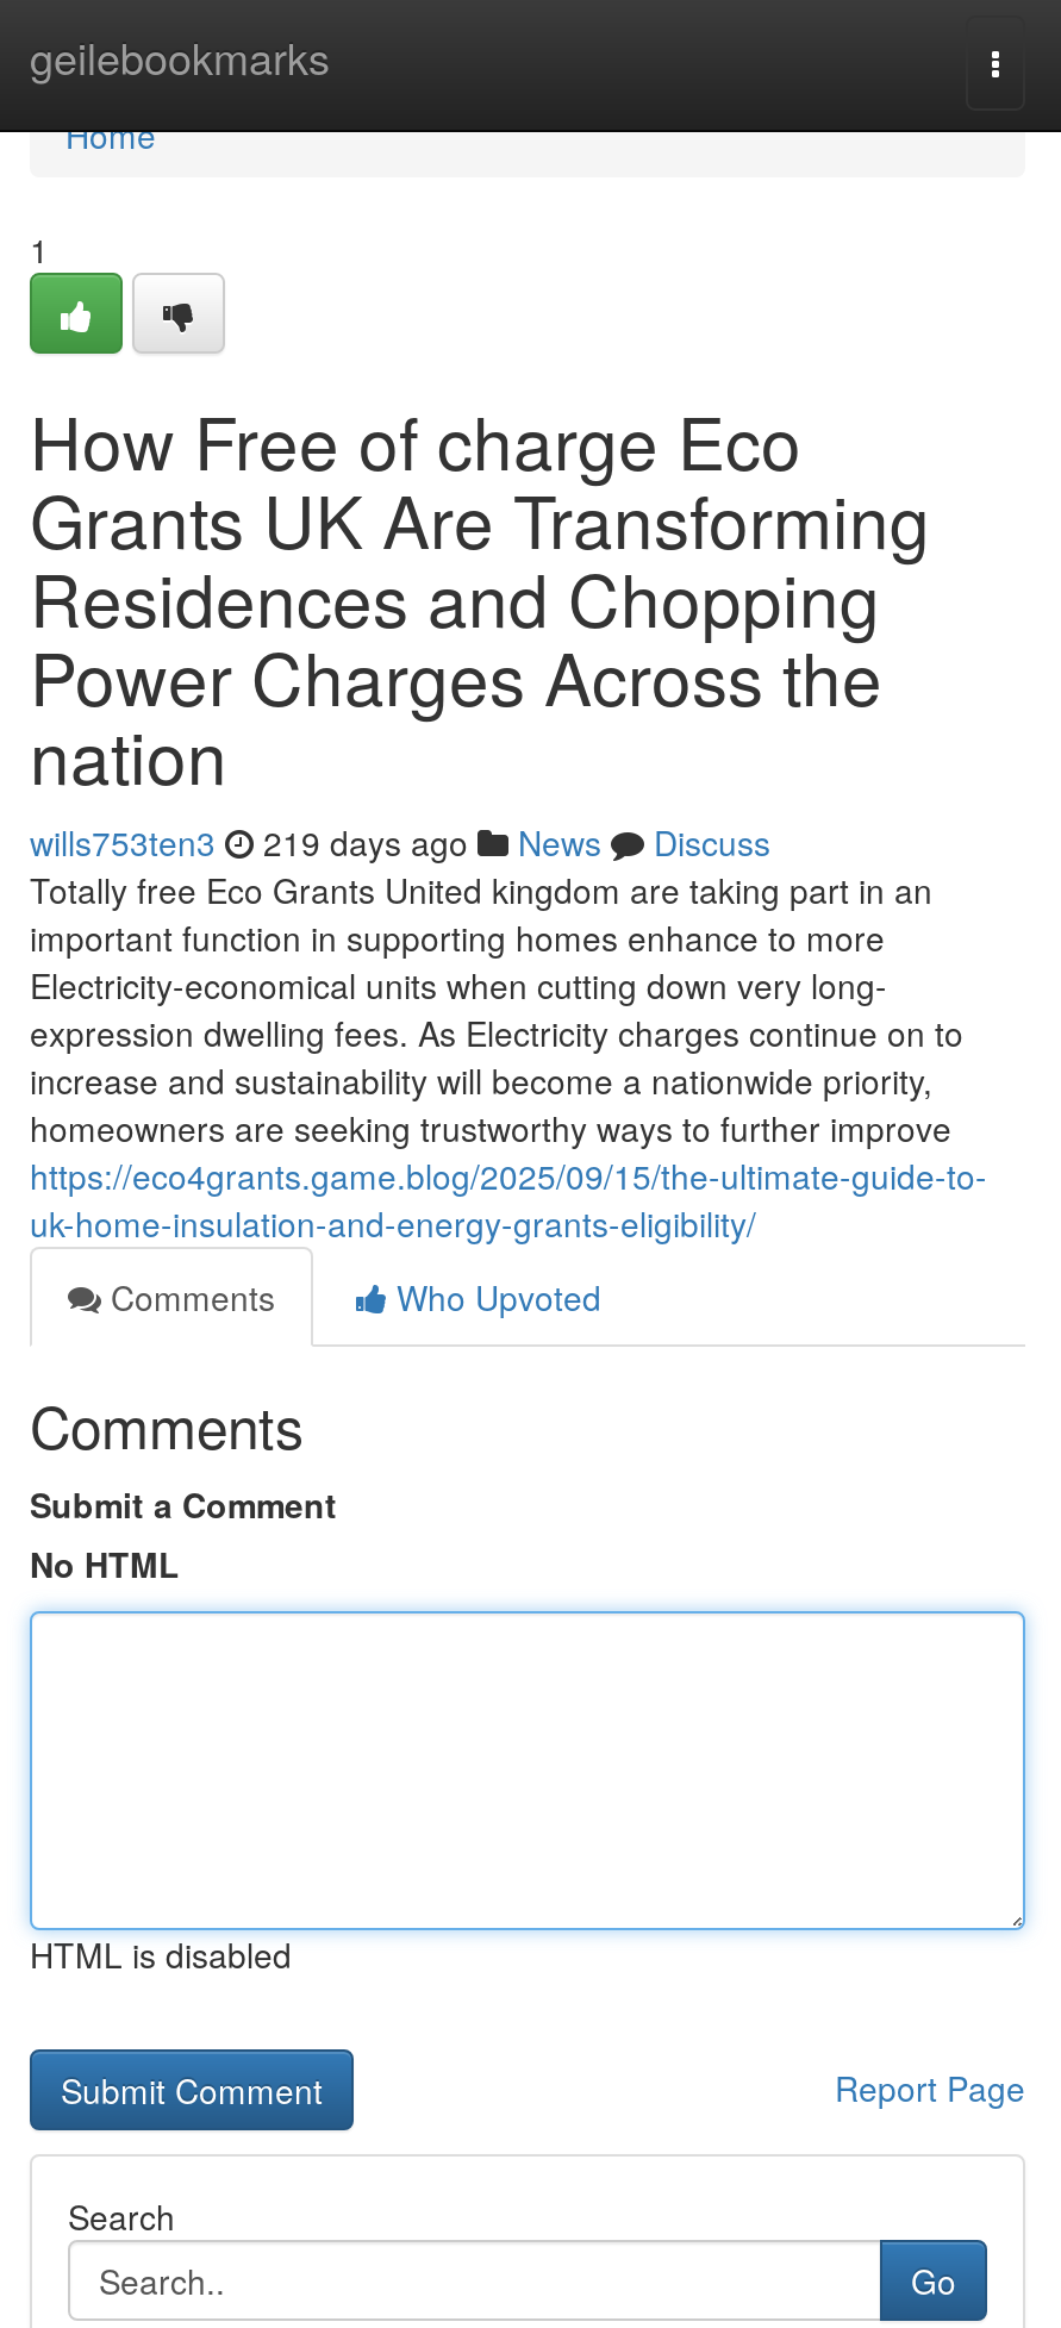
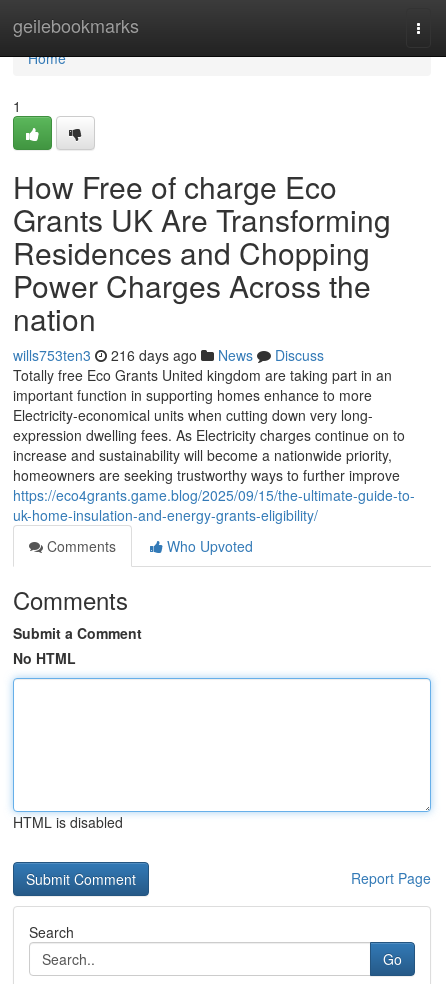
- wills753ten3 219 days ago News Discuss
+ wills753ten3 216 days ago News Discuss
